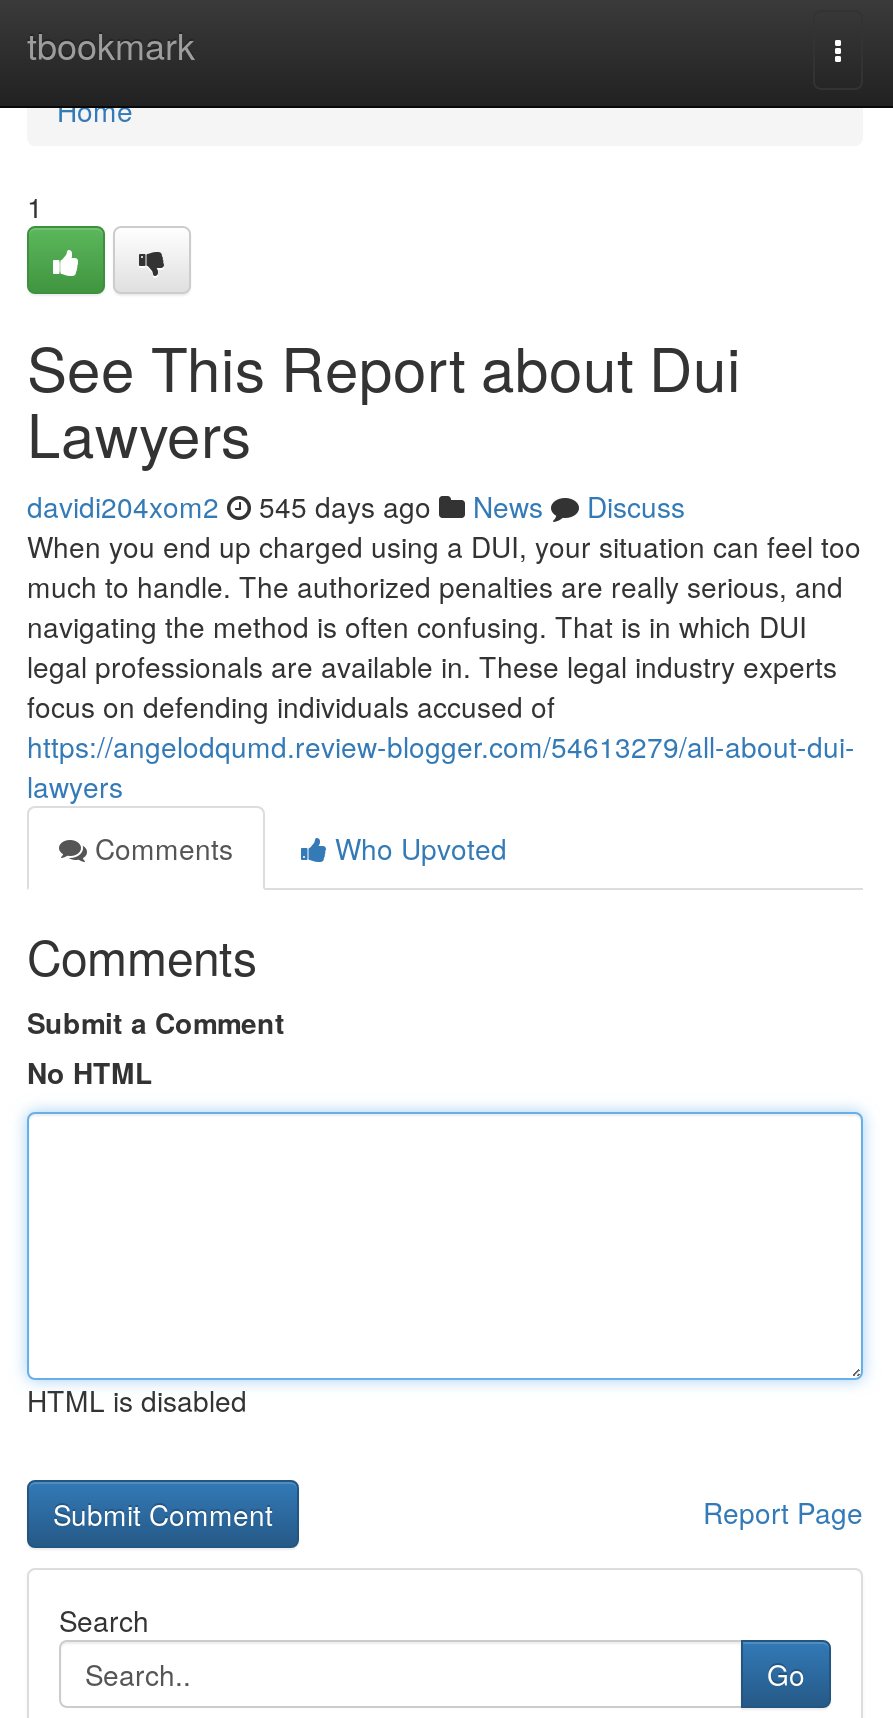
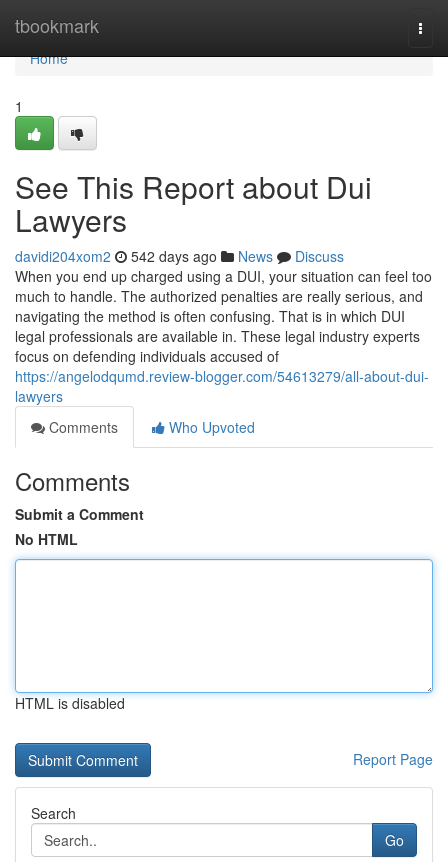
- davidi204xom2 545 days ago News Discuss
+ davidi204xom2 542 days ago News Discuss
